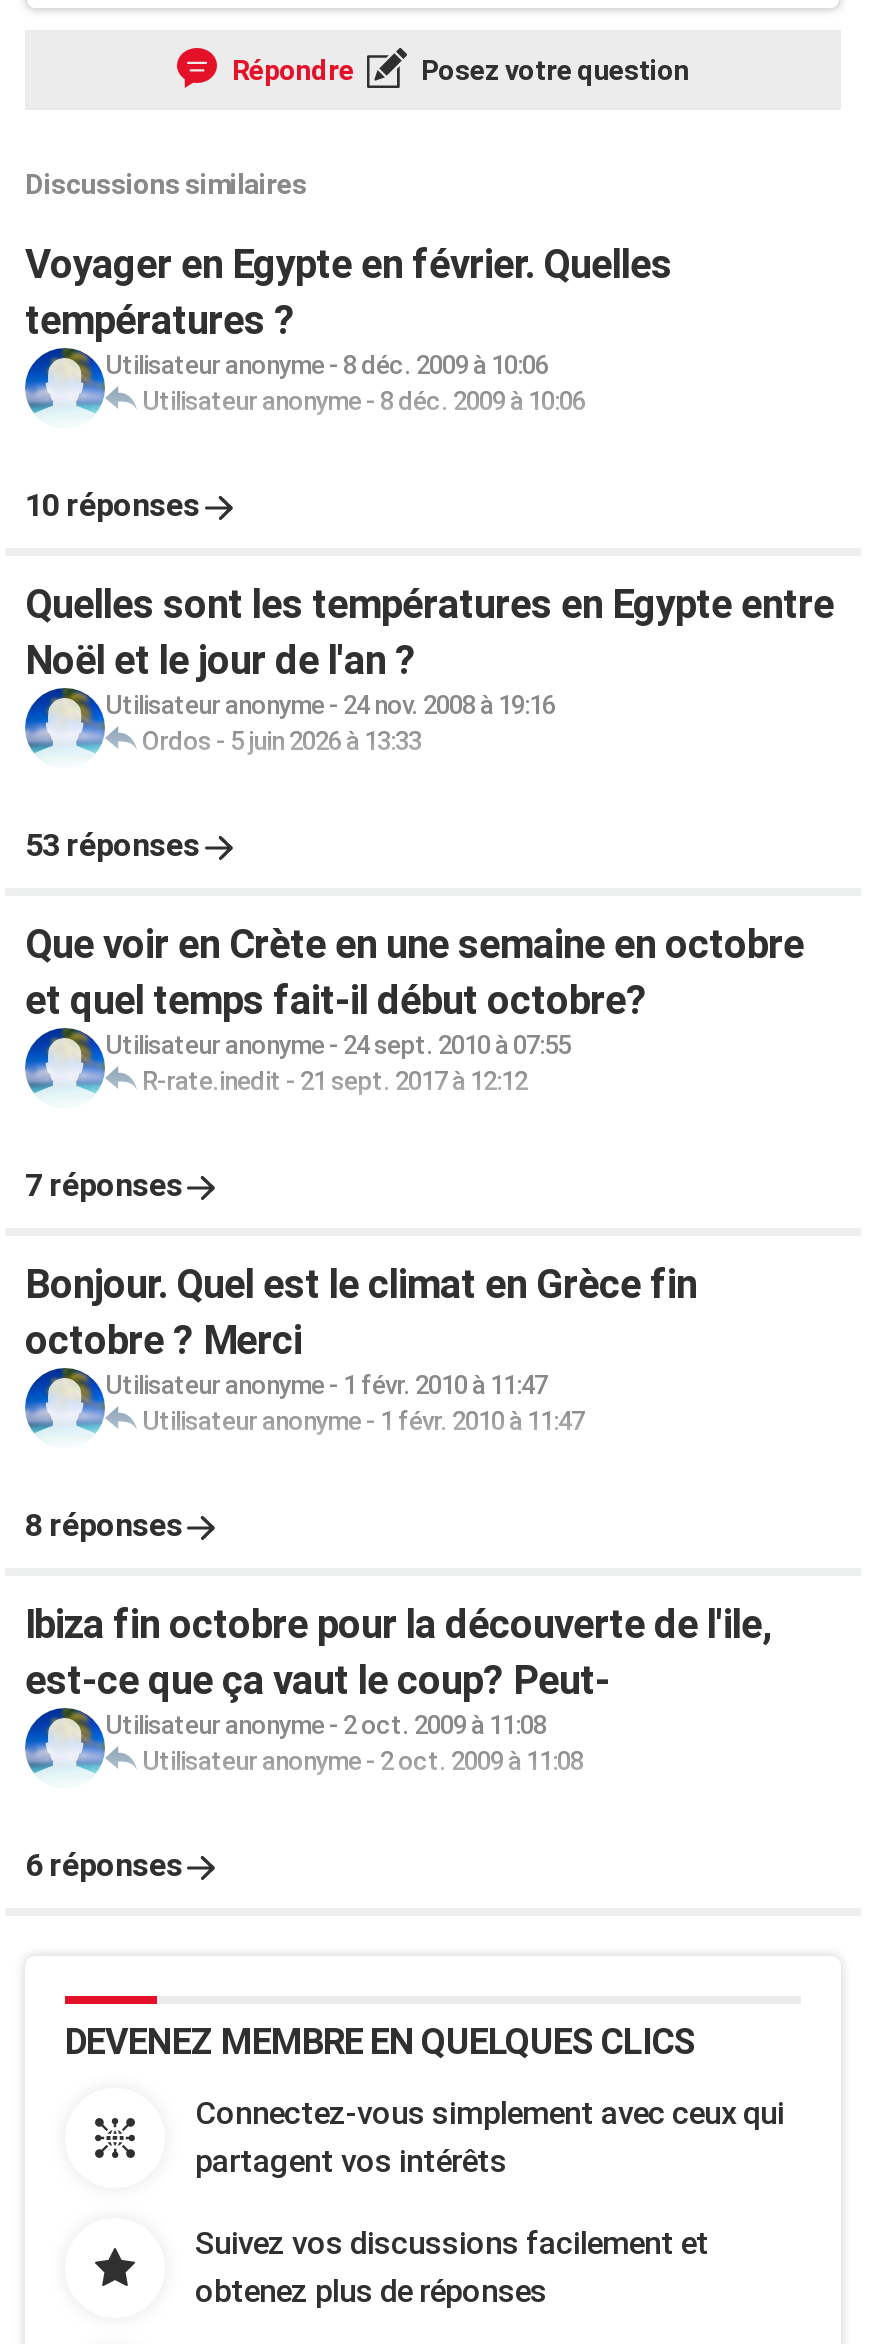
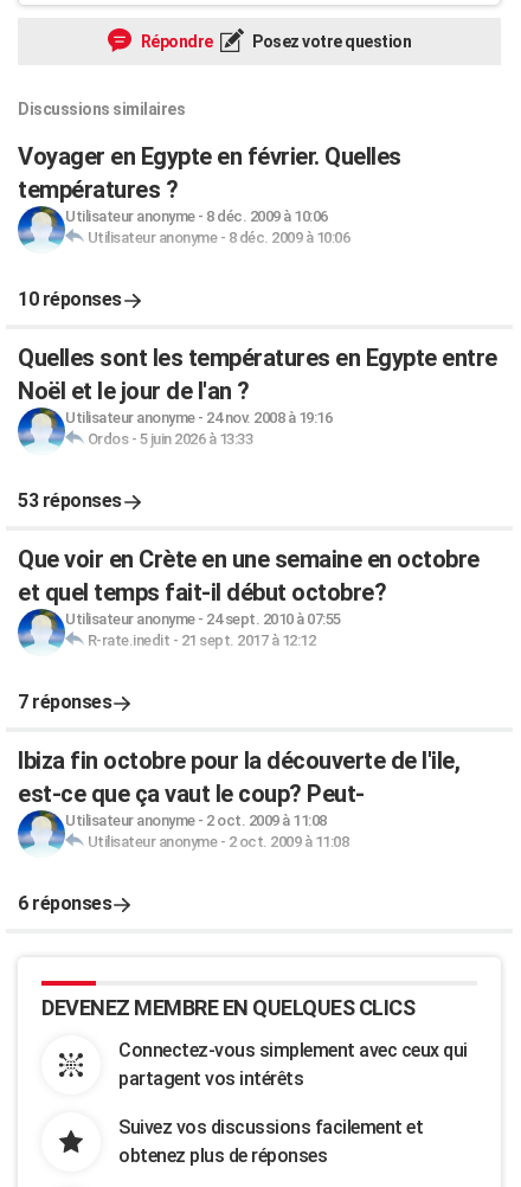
- Bonjour. Quel est le climat en Grèce fin
- octobre ? Merci
- Utilisateur anonyme - 1 févr. 2010 à 11:47
- Utilisateur anonyme - 1 févr. 2010 à 11:47
- 8 réponses
